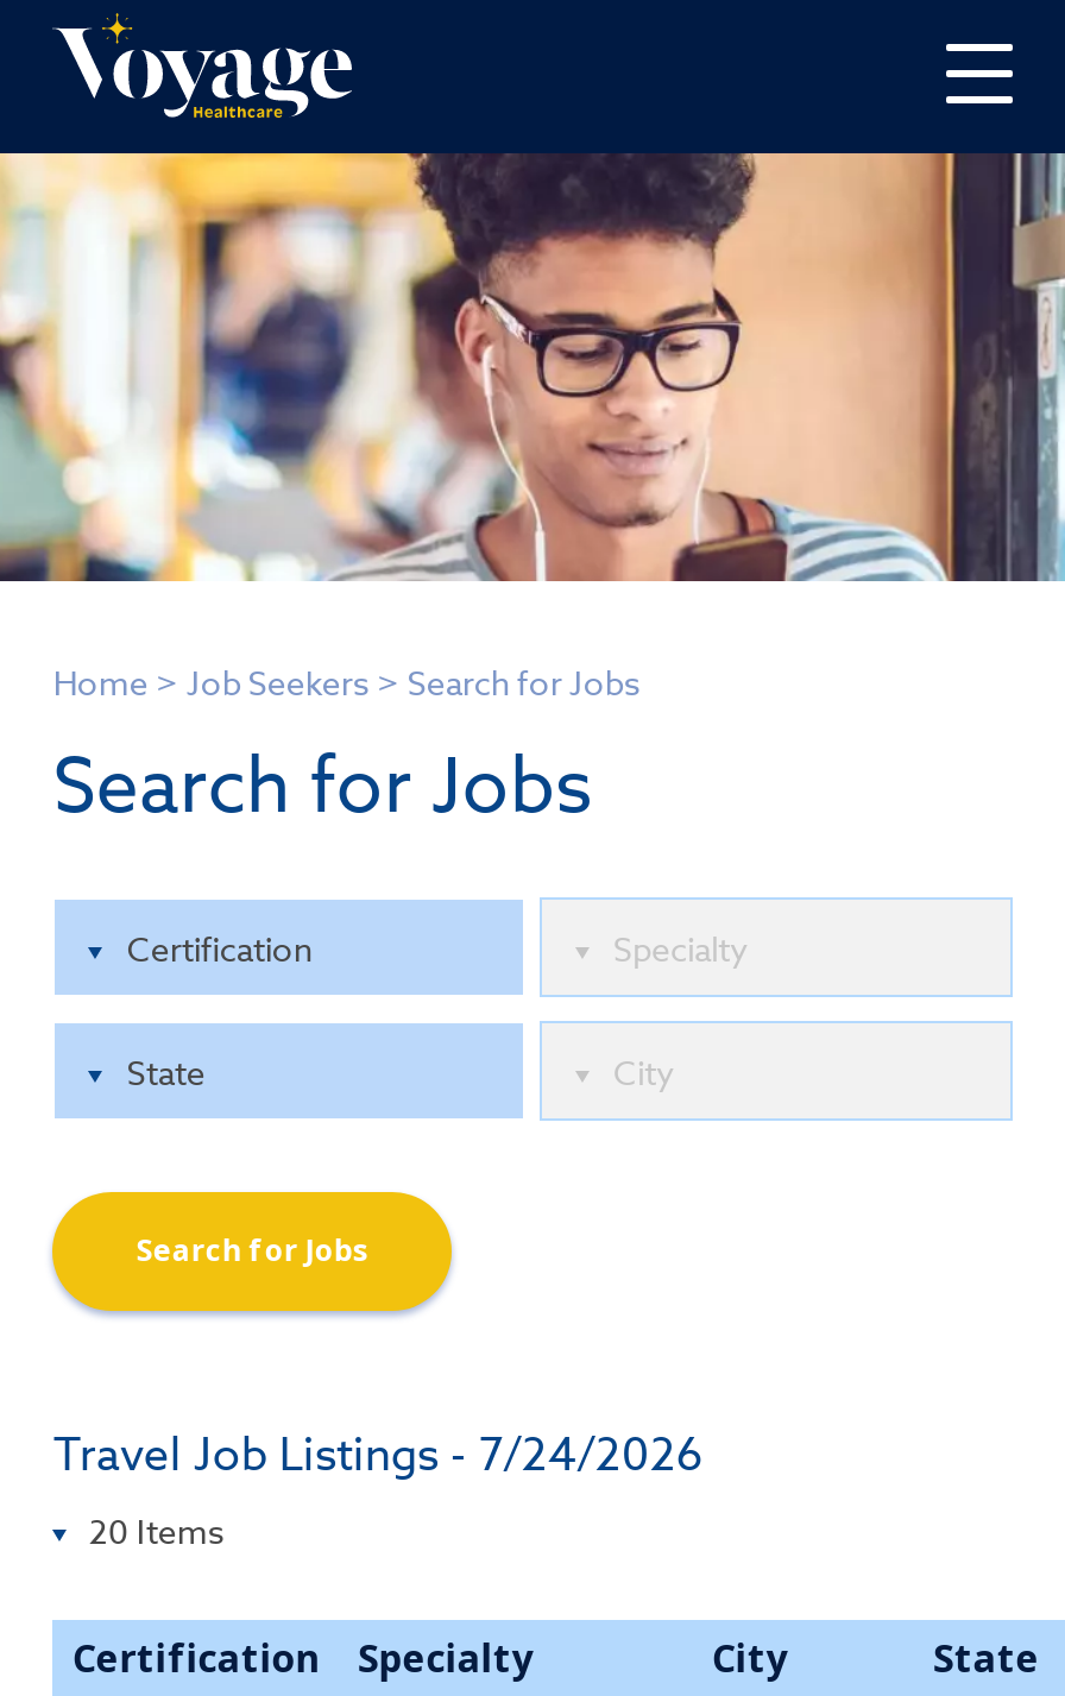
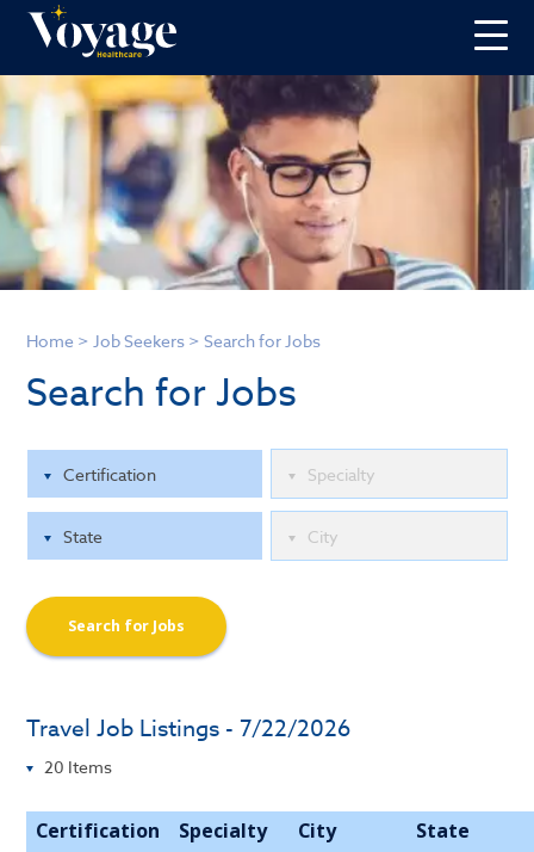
- Travel Job Listings - 7/24/2026
+ Travel Job Listings - 7/22/2026
